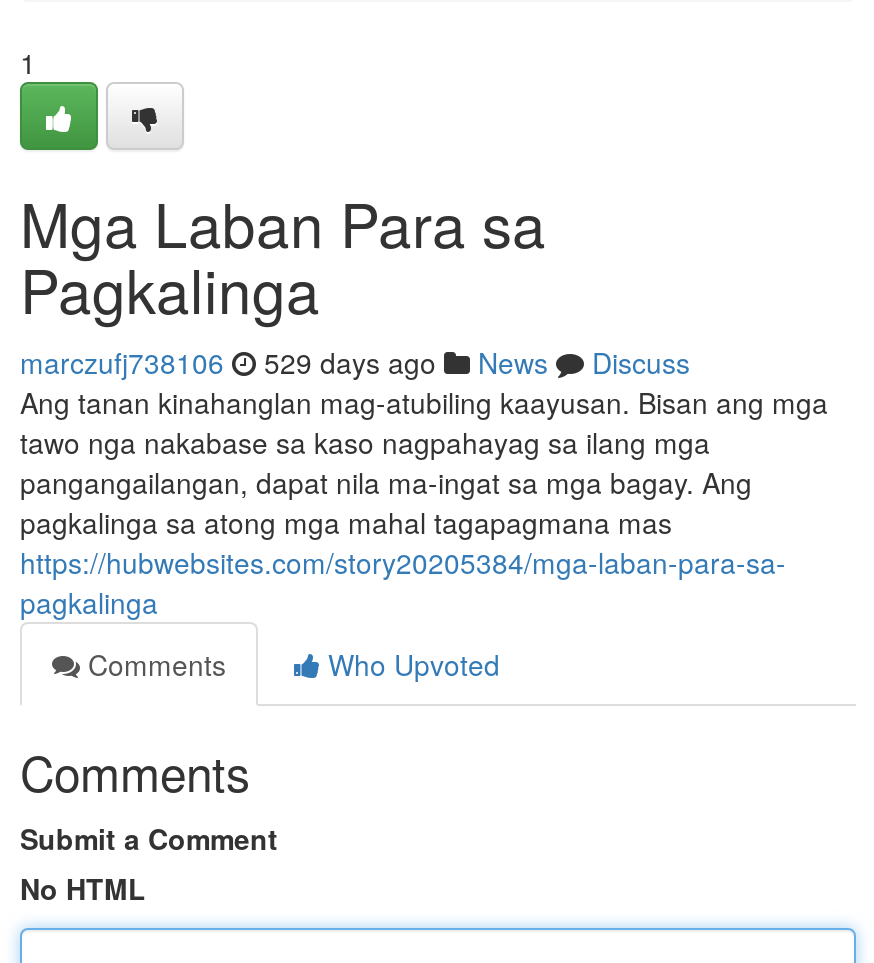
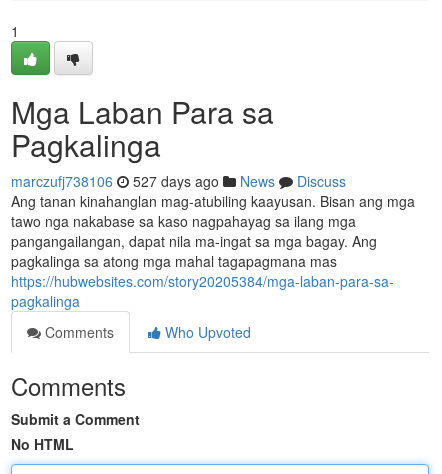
- marczufj738106 529 days ago News Discuss
+ marczufj738106 527 days ago News Discuss
